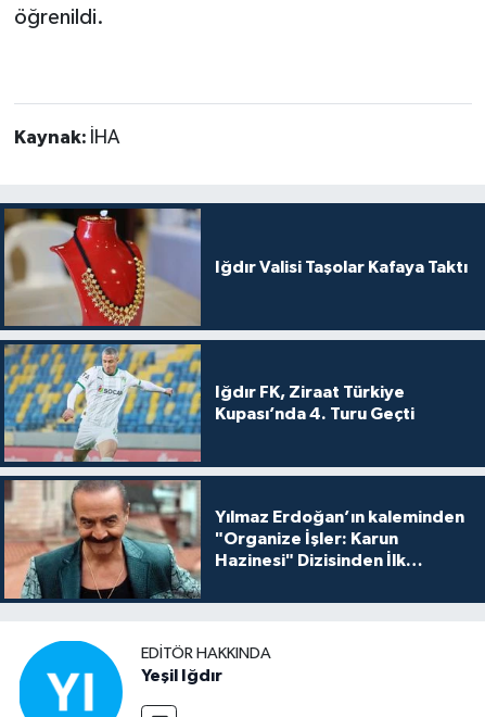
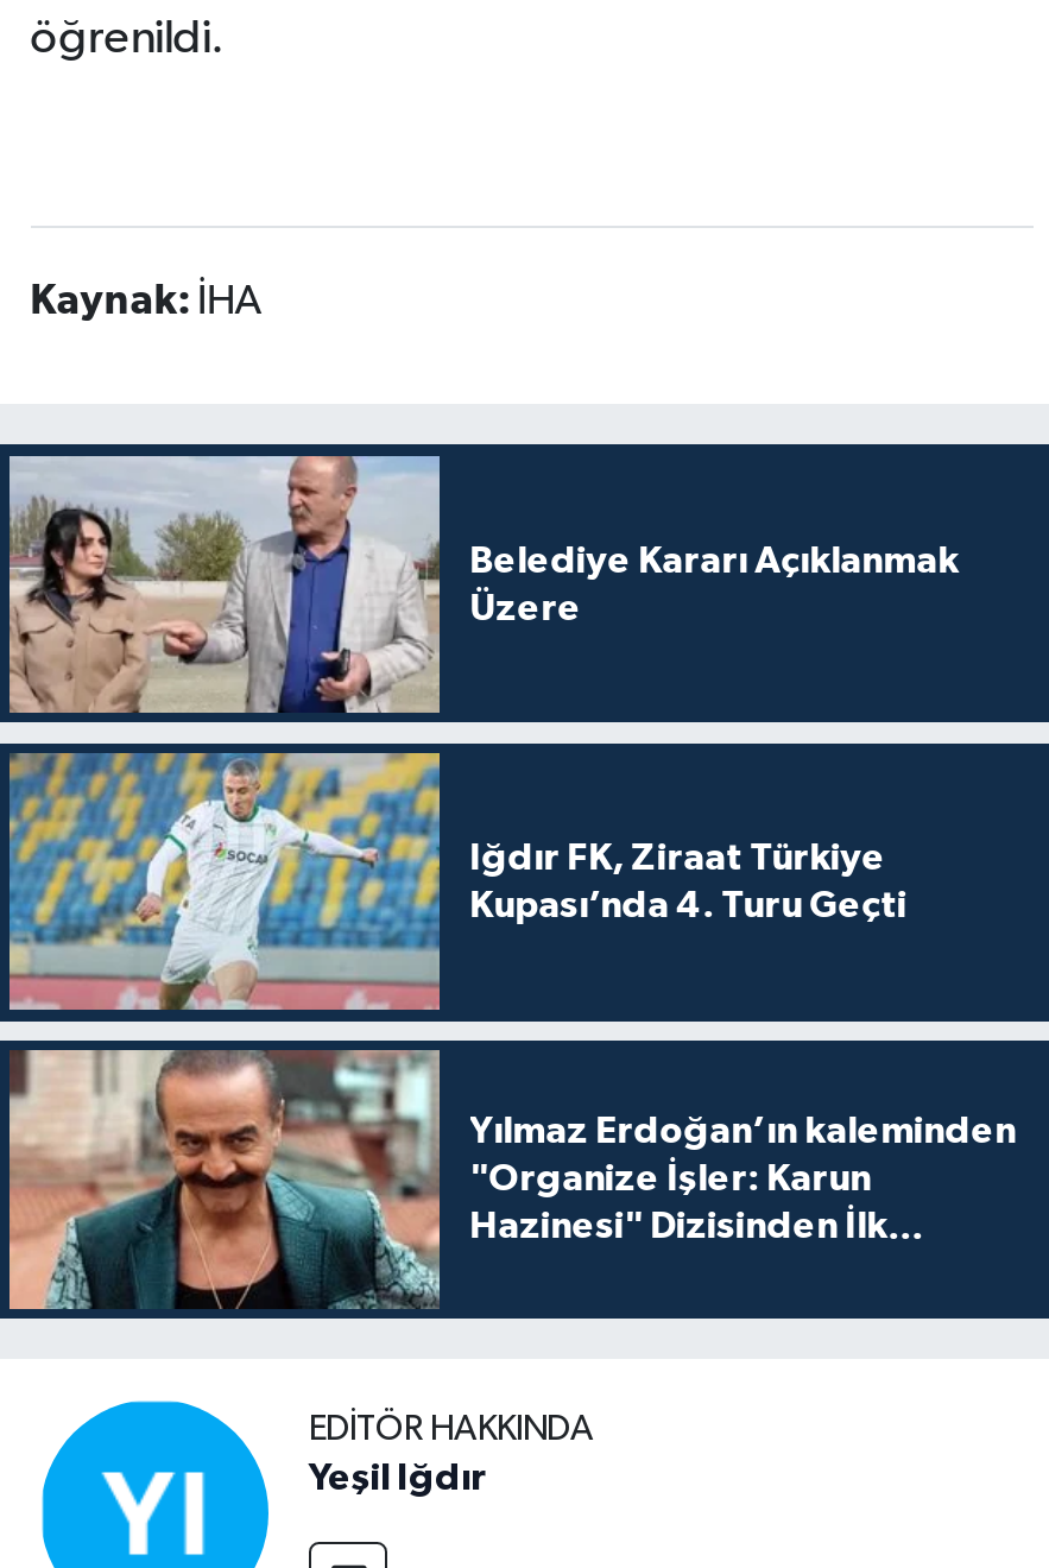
- [image]
- Iğdır Valisi Taşolar Kafaya Taktı
+ [image]
+ Belediye Kararı Açıklanmak
+ Üzere
